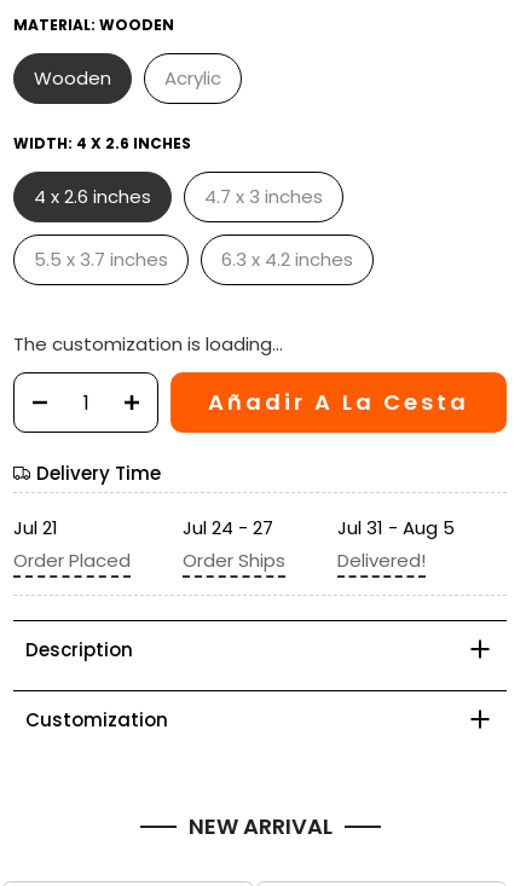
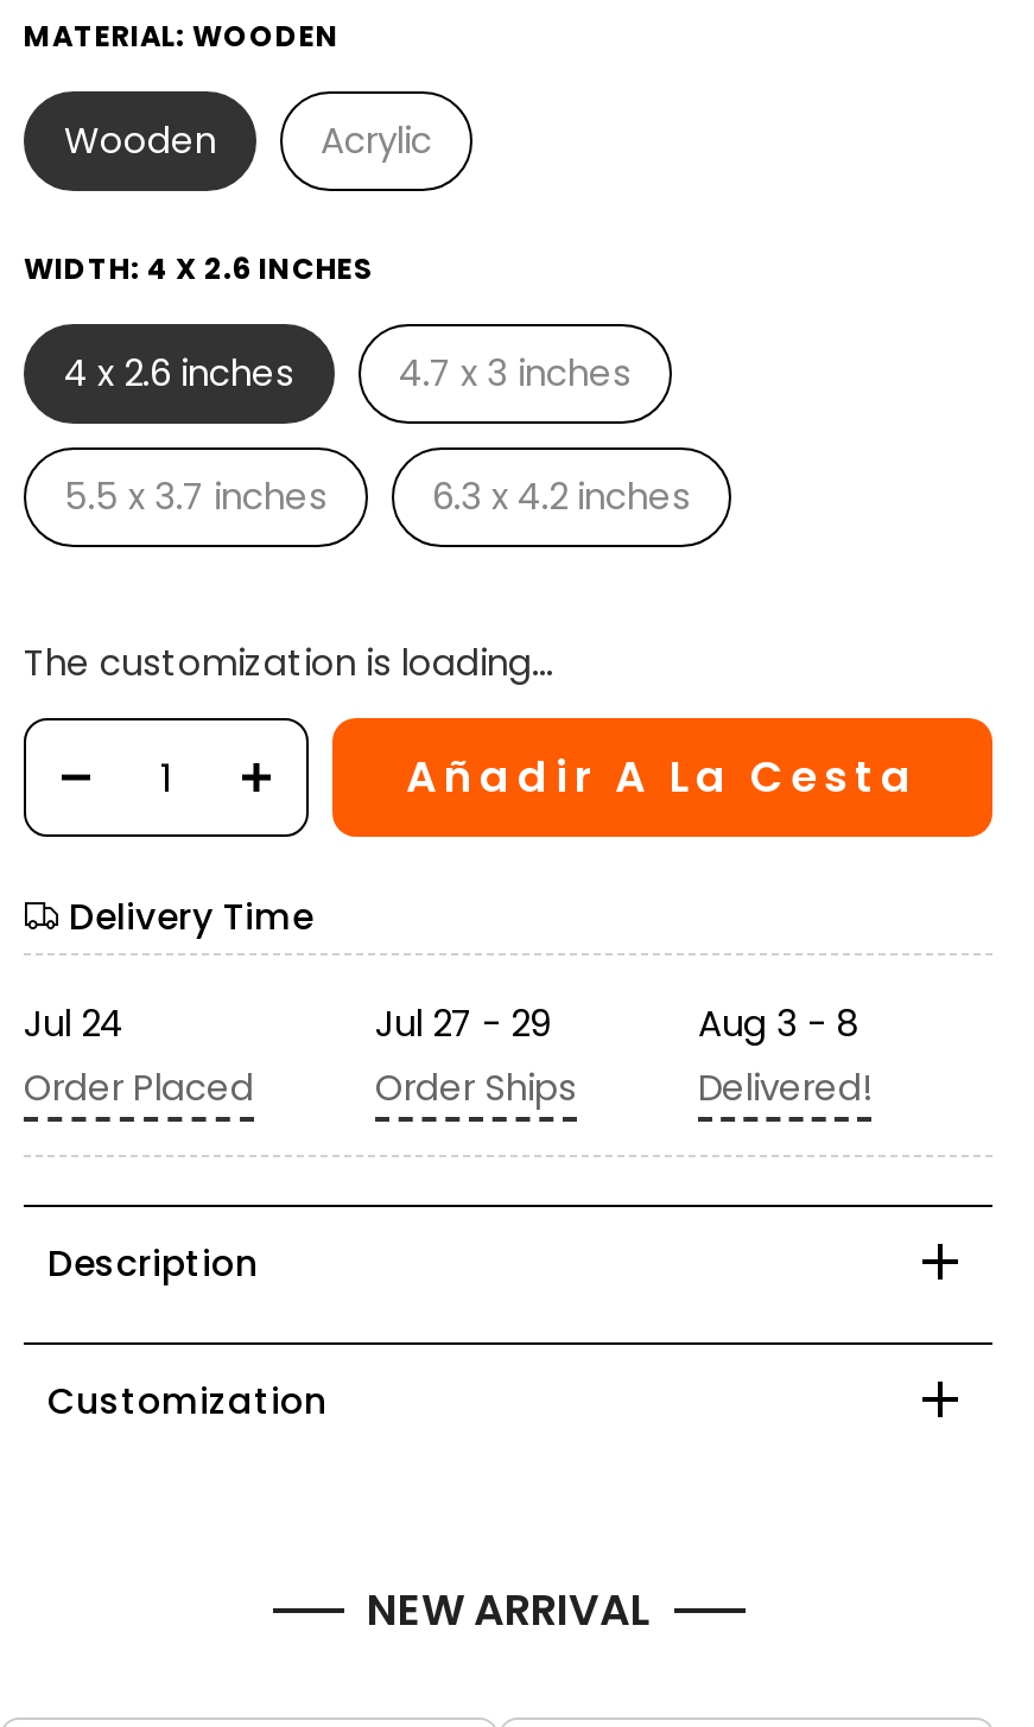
- Jul 21
+ Jul 24

- Jul 24 - 27
+ Jul 27 - 29

- Jul 31 - Aug 5
+ Aug 3 - 8
